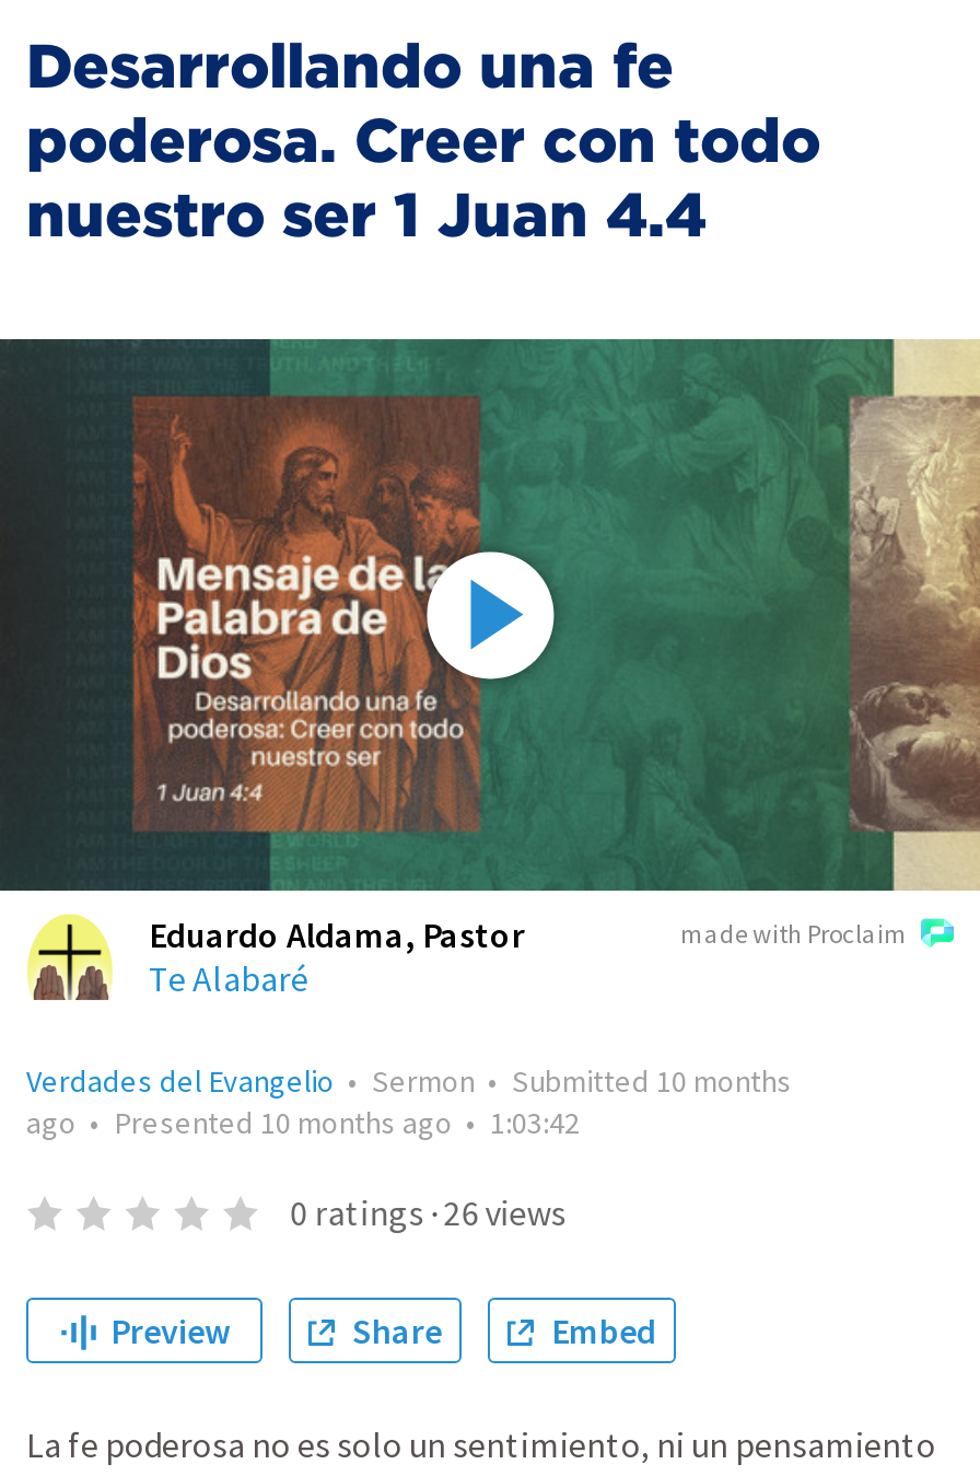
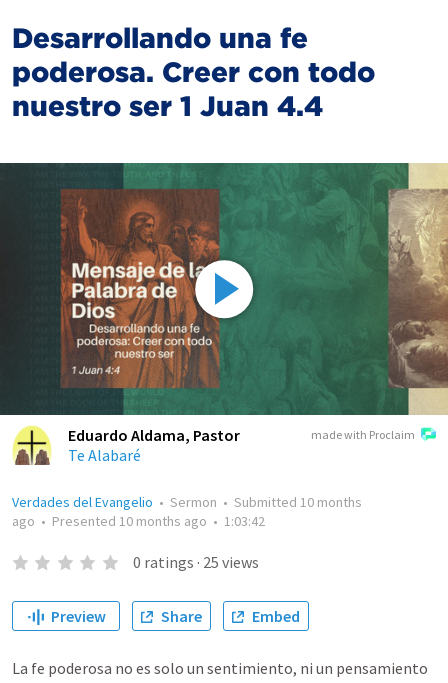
- 0 ratings · 26 views
+ 0 ratings · 25 views
